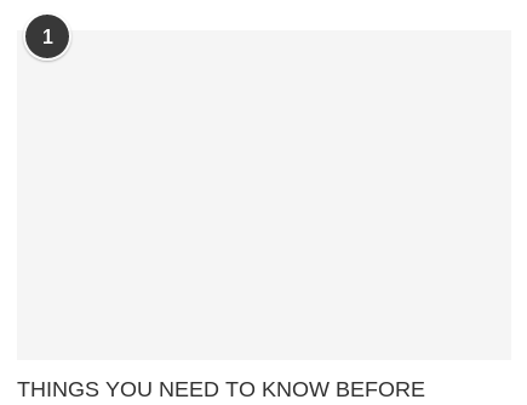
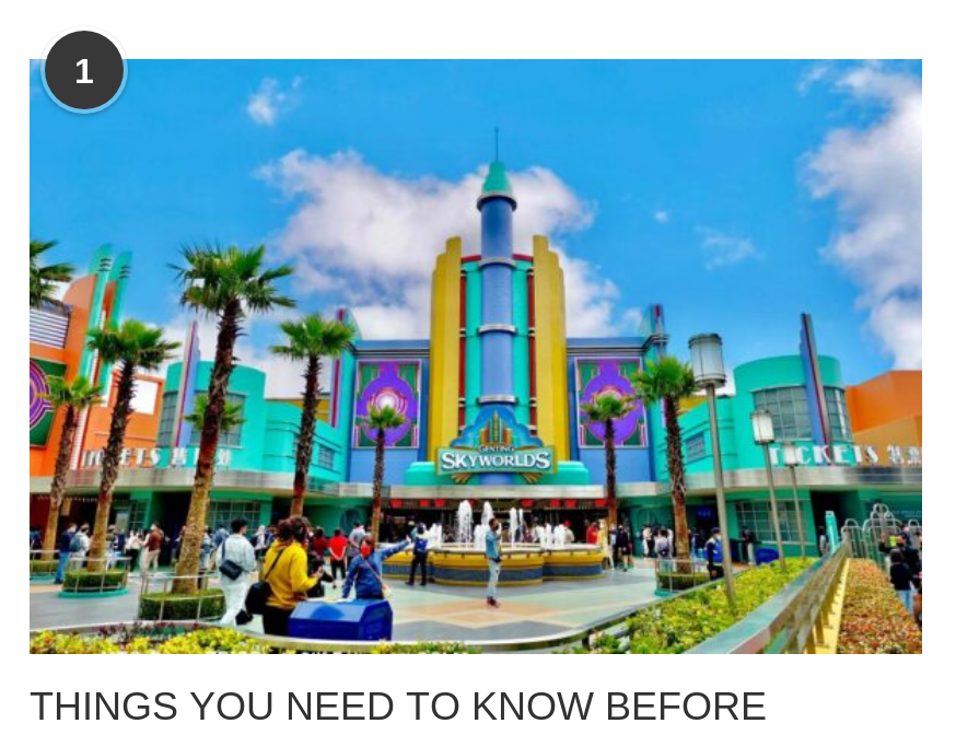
+ [image]
